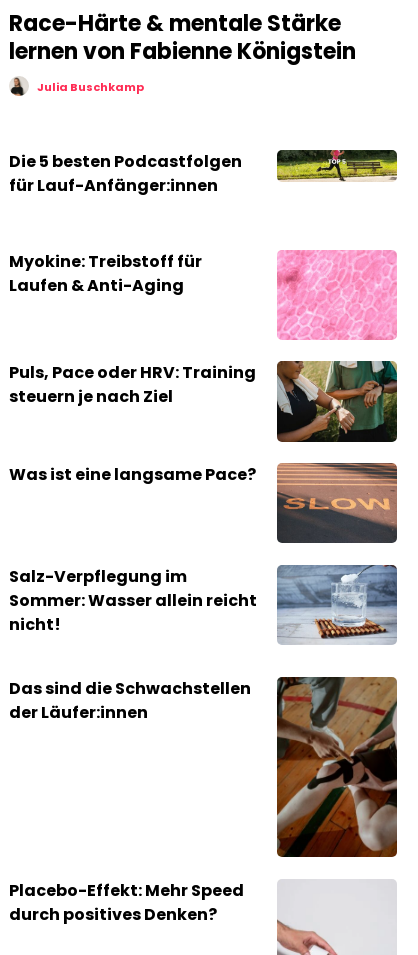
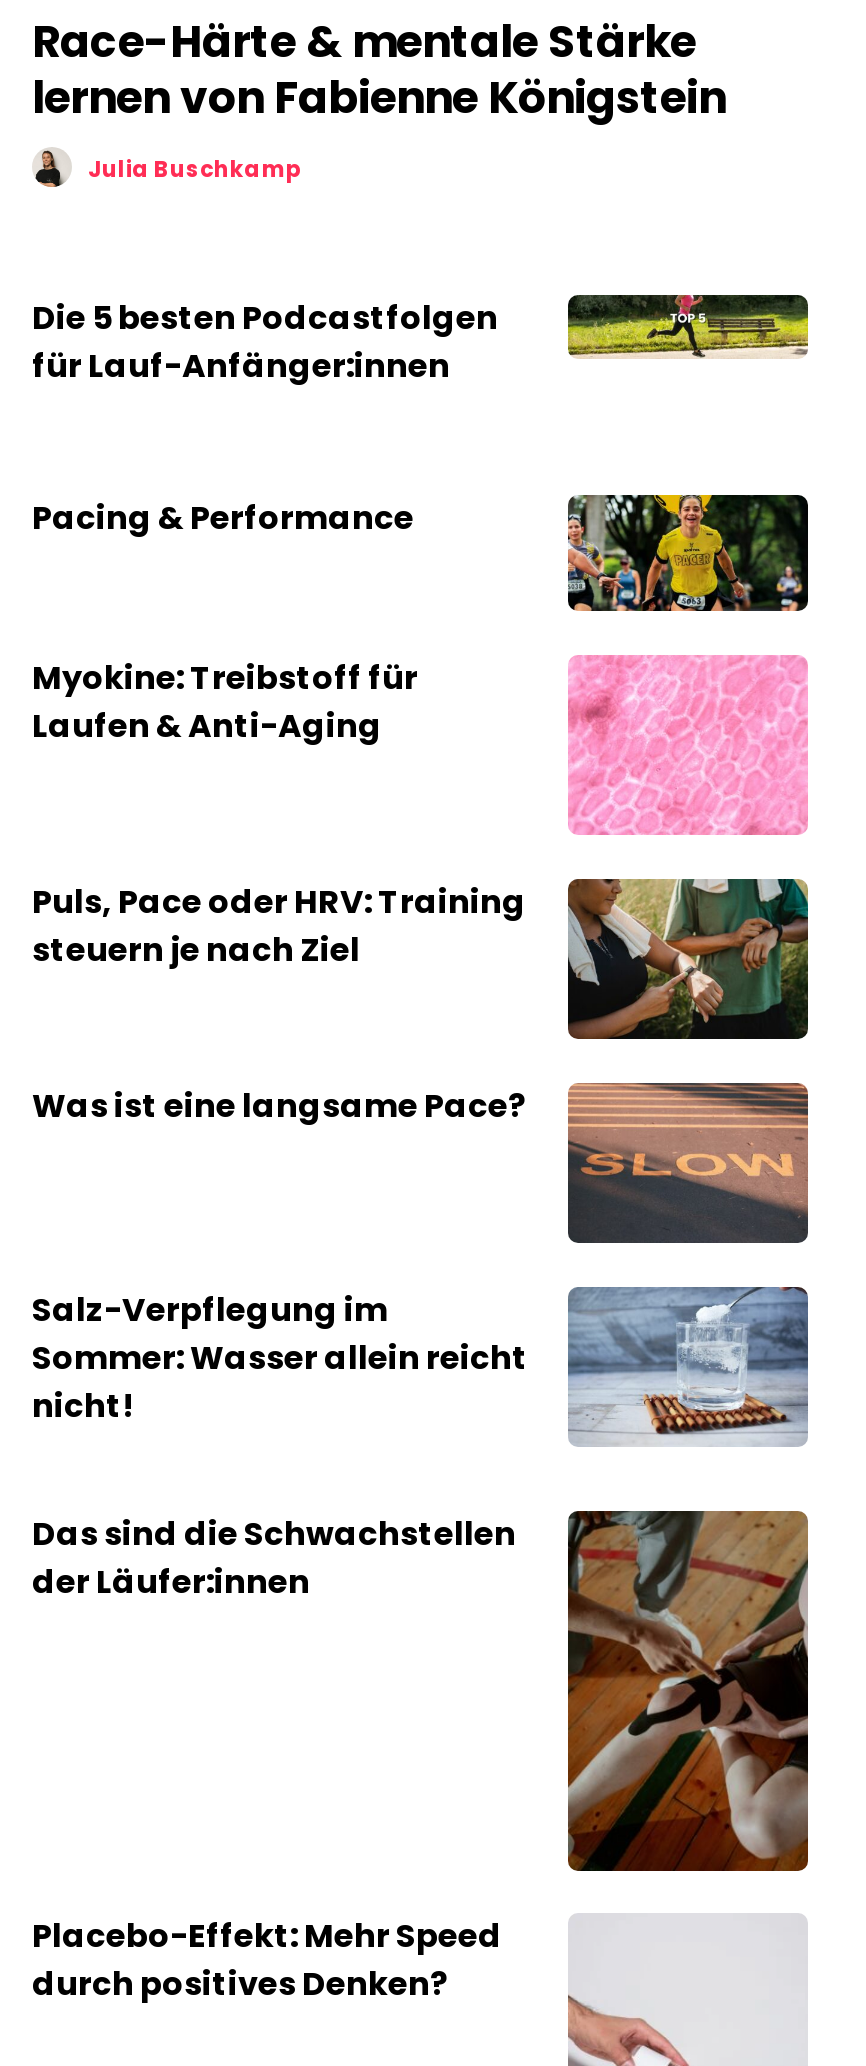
+ Pacing & Performance

+ [image]
